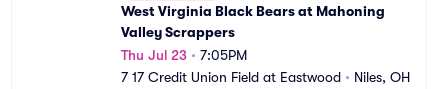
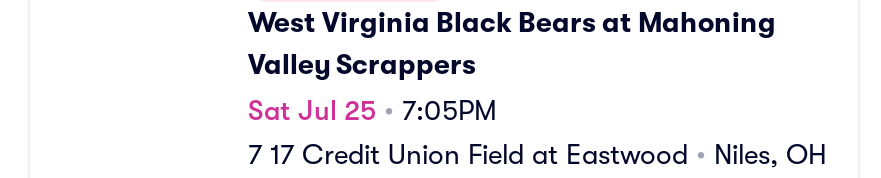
- Thu Jul 23 • 7:05PM
+ Sat Jul 25 • 7:05PM
